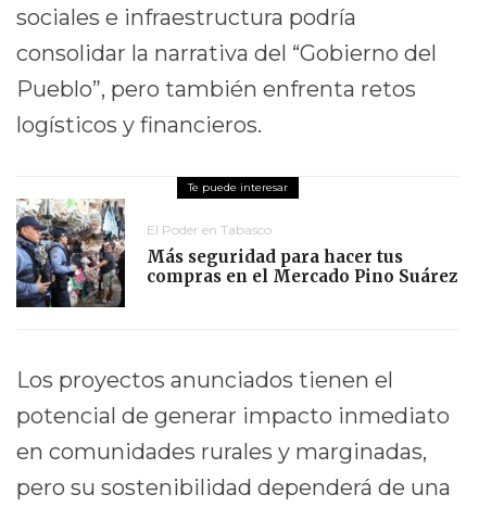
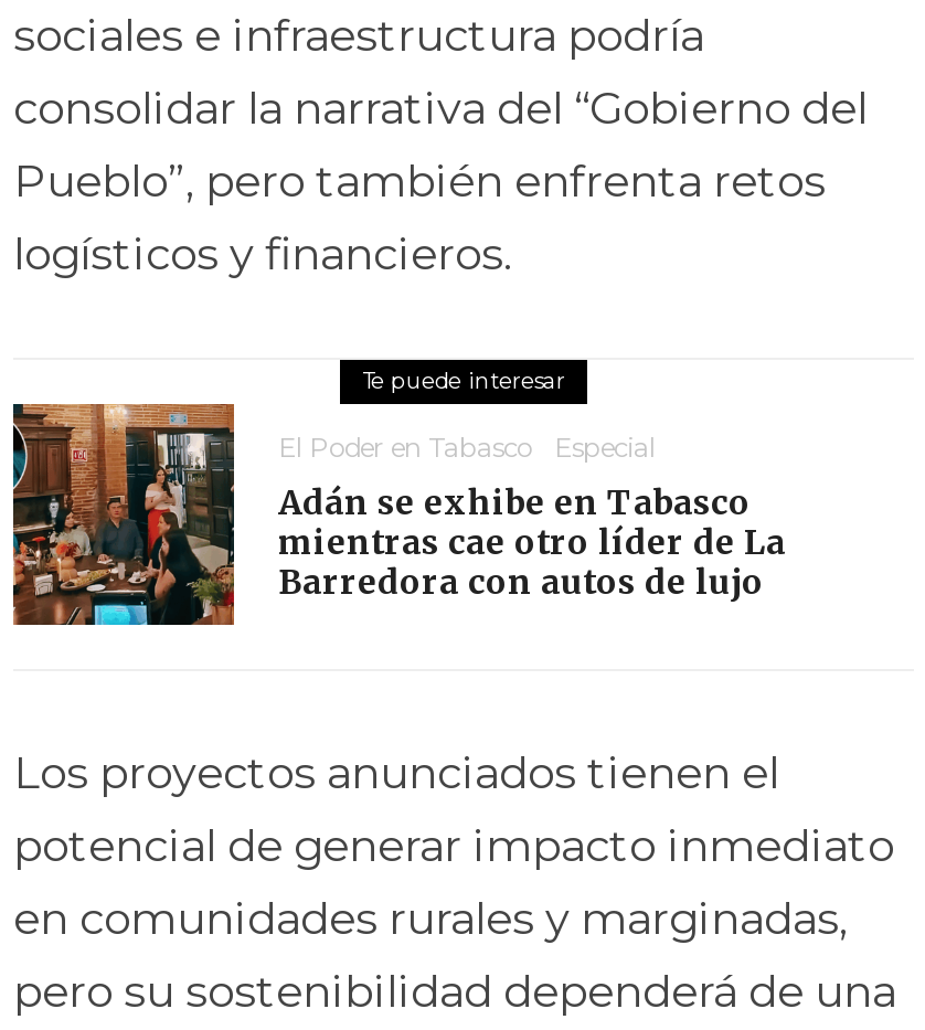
- [image]
- Más seguridad para hacer tus
- compras en el Mercado Pino Suárez
+ [image]
+ Especial
+ Adán se exhibe en Tabasco
+ mientras cae otro líder de La
+ Barredora con autos de lujo
